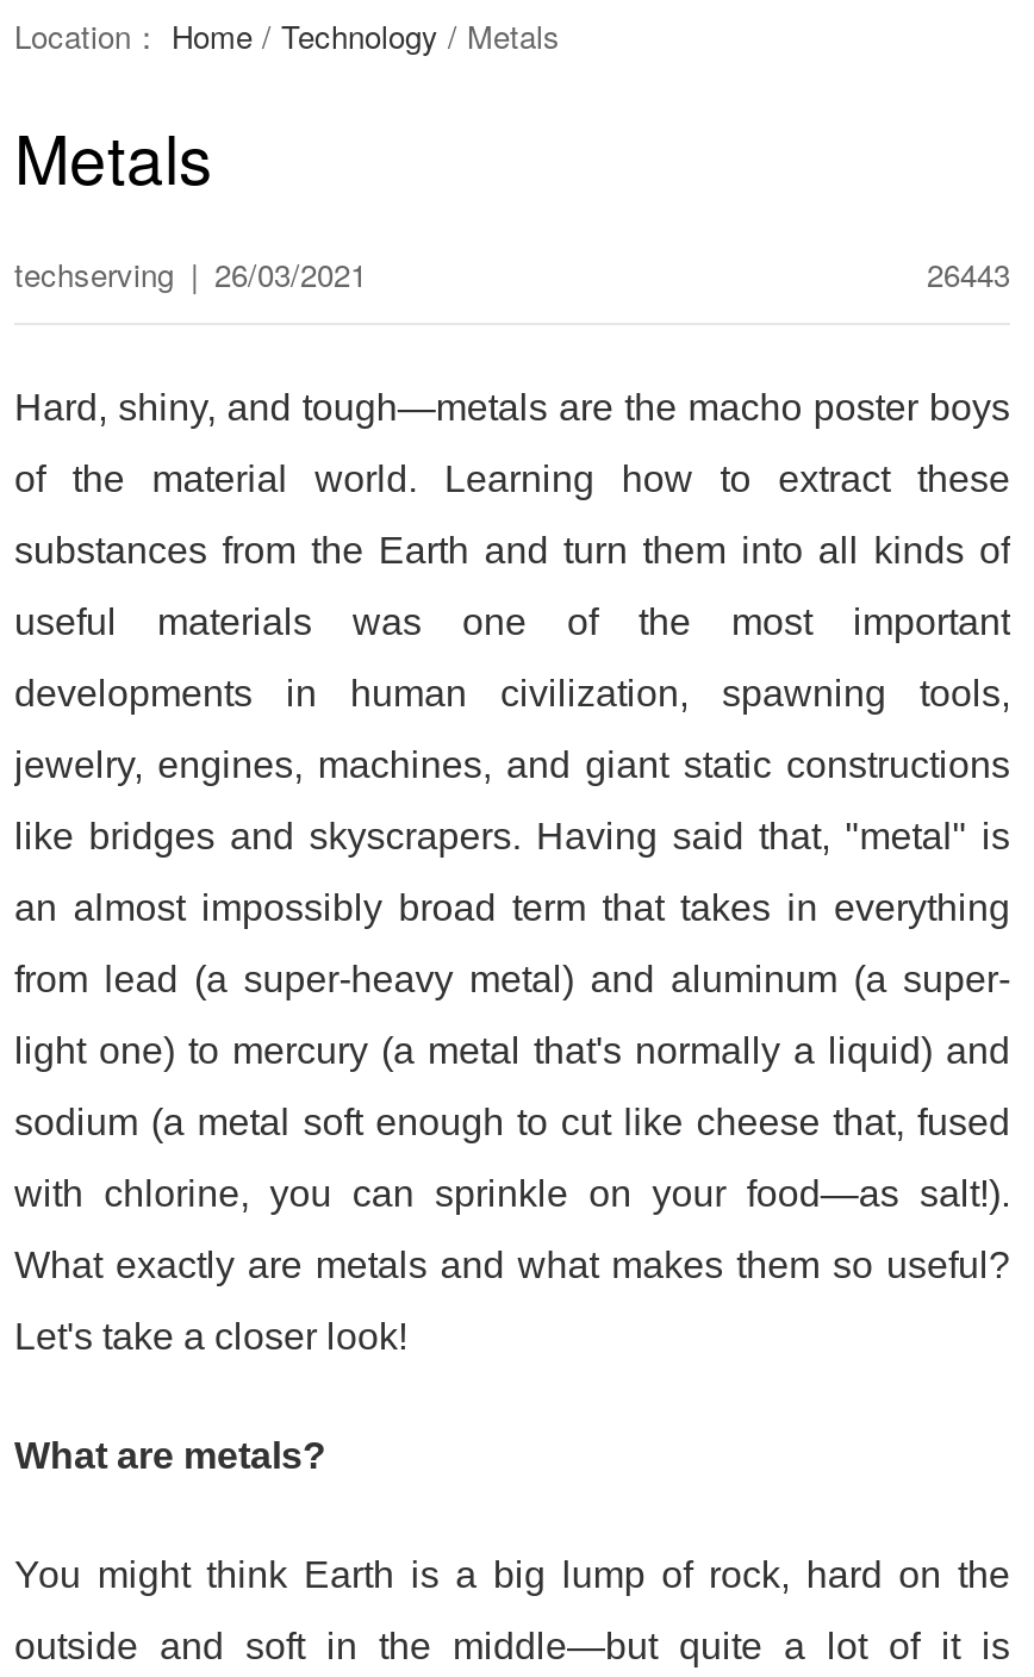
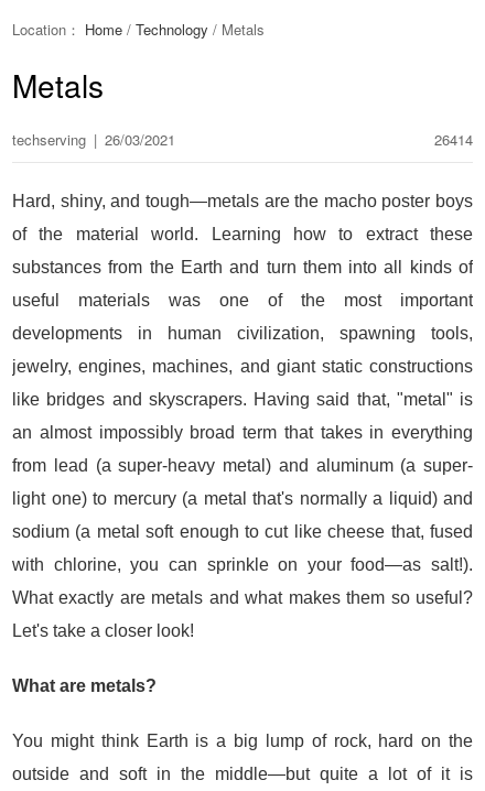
- 26443
+ 26414
